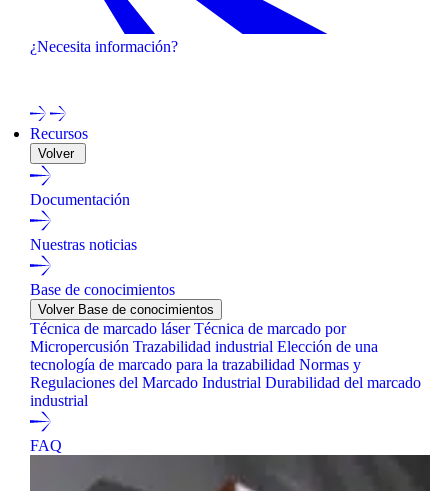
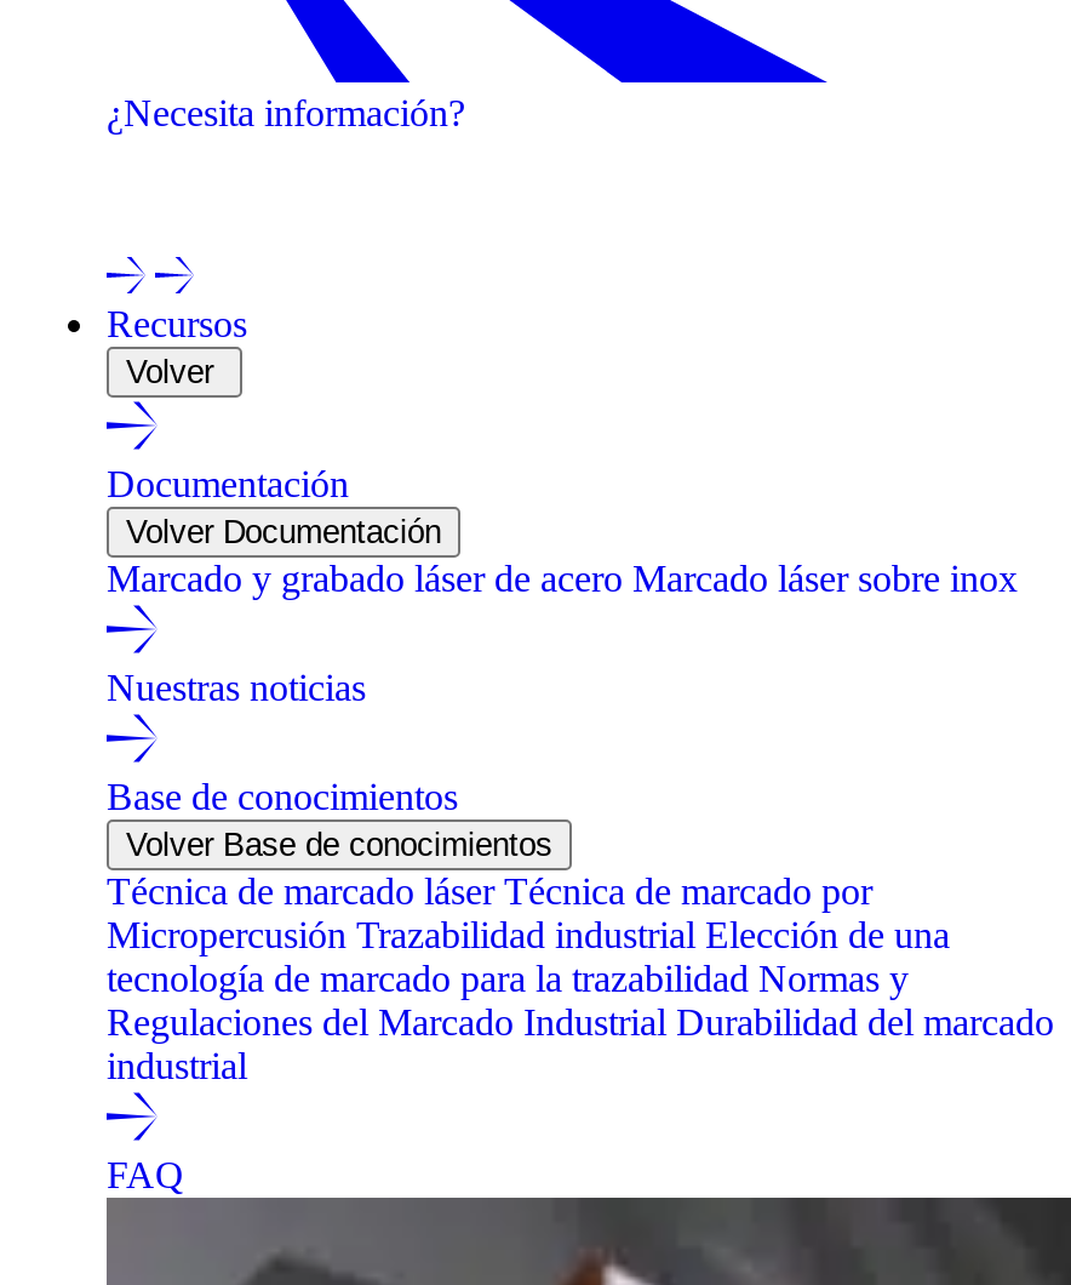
+ Volver Documentación
+ Marcado y grabado láser de acero Marcado láser sobre inox
